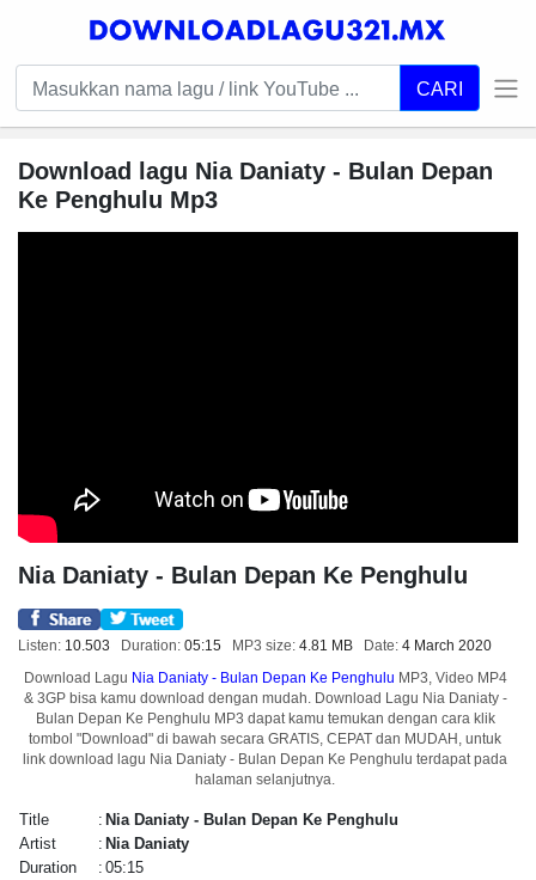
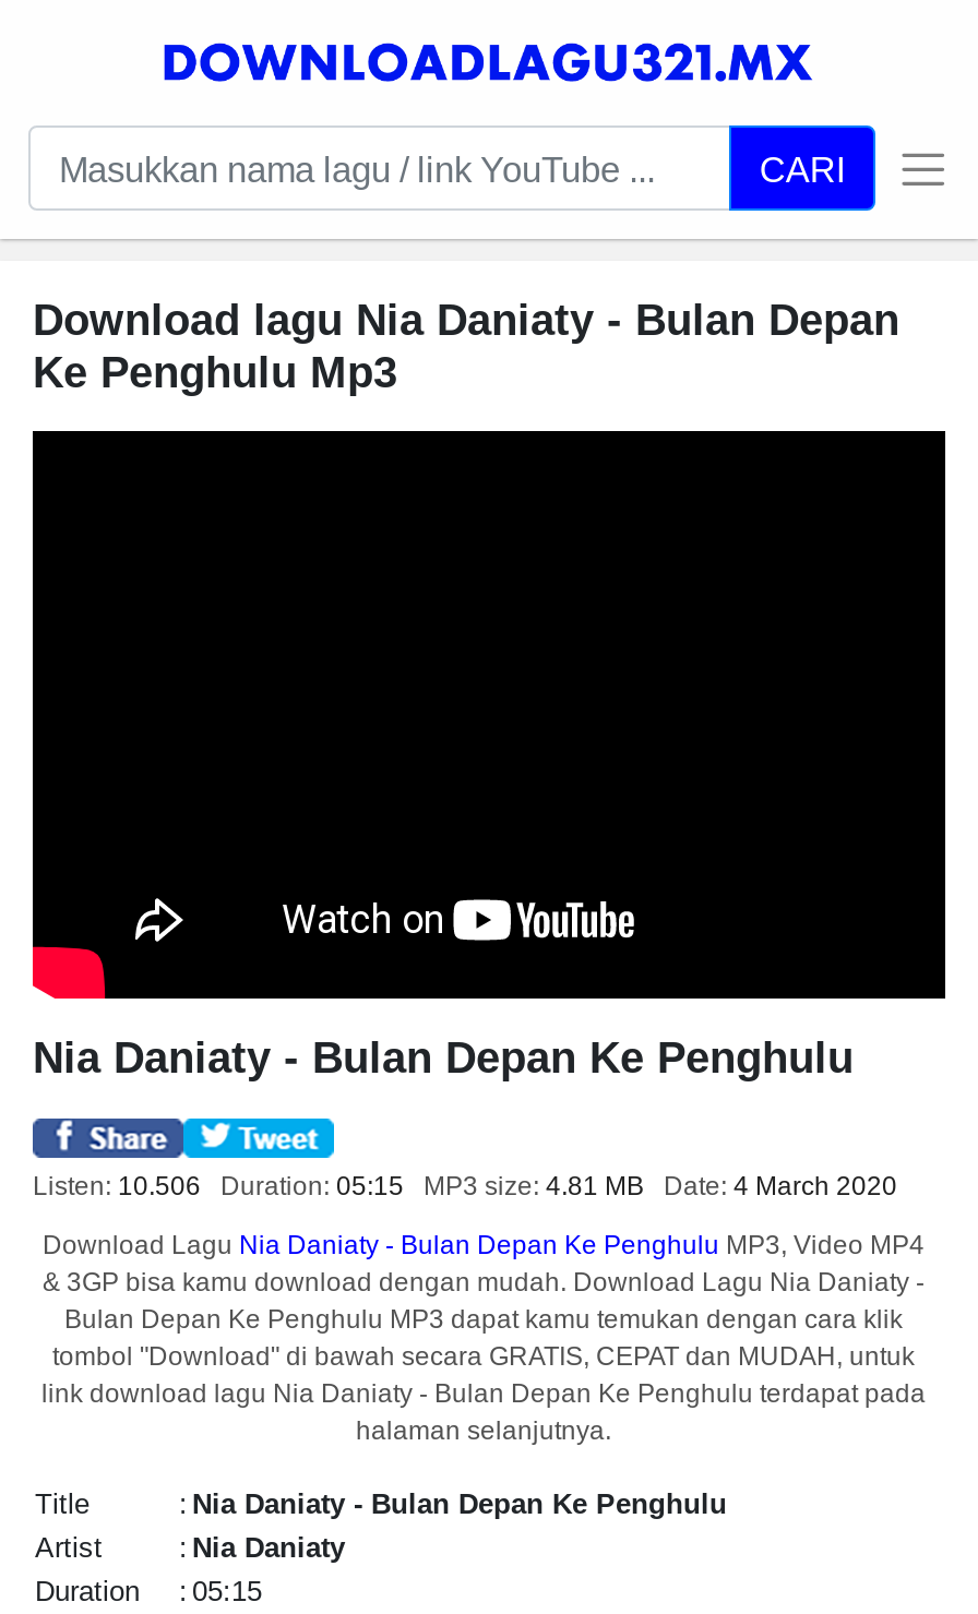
- Listen: 10.503 Duration: 05:15 MP3 size: 4.81 MB Date: 4 March 2020
+ Listen: 10.506 Duration: 05:15 MP3 size: 4.81 MB Date: 4 March 2020
